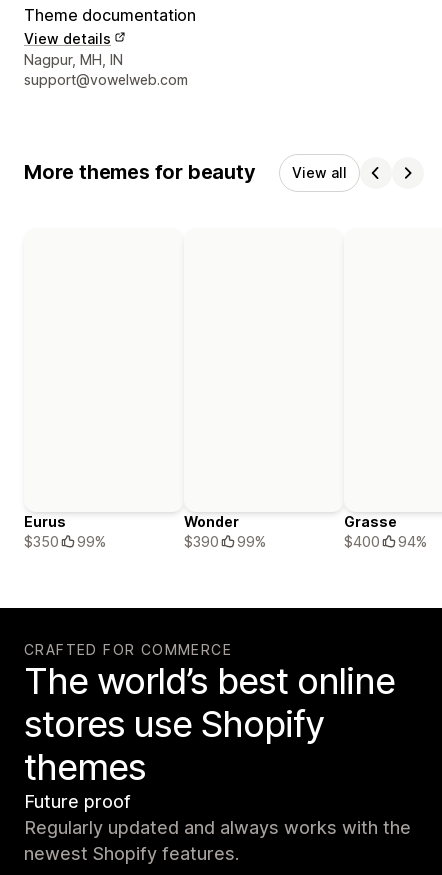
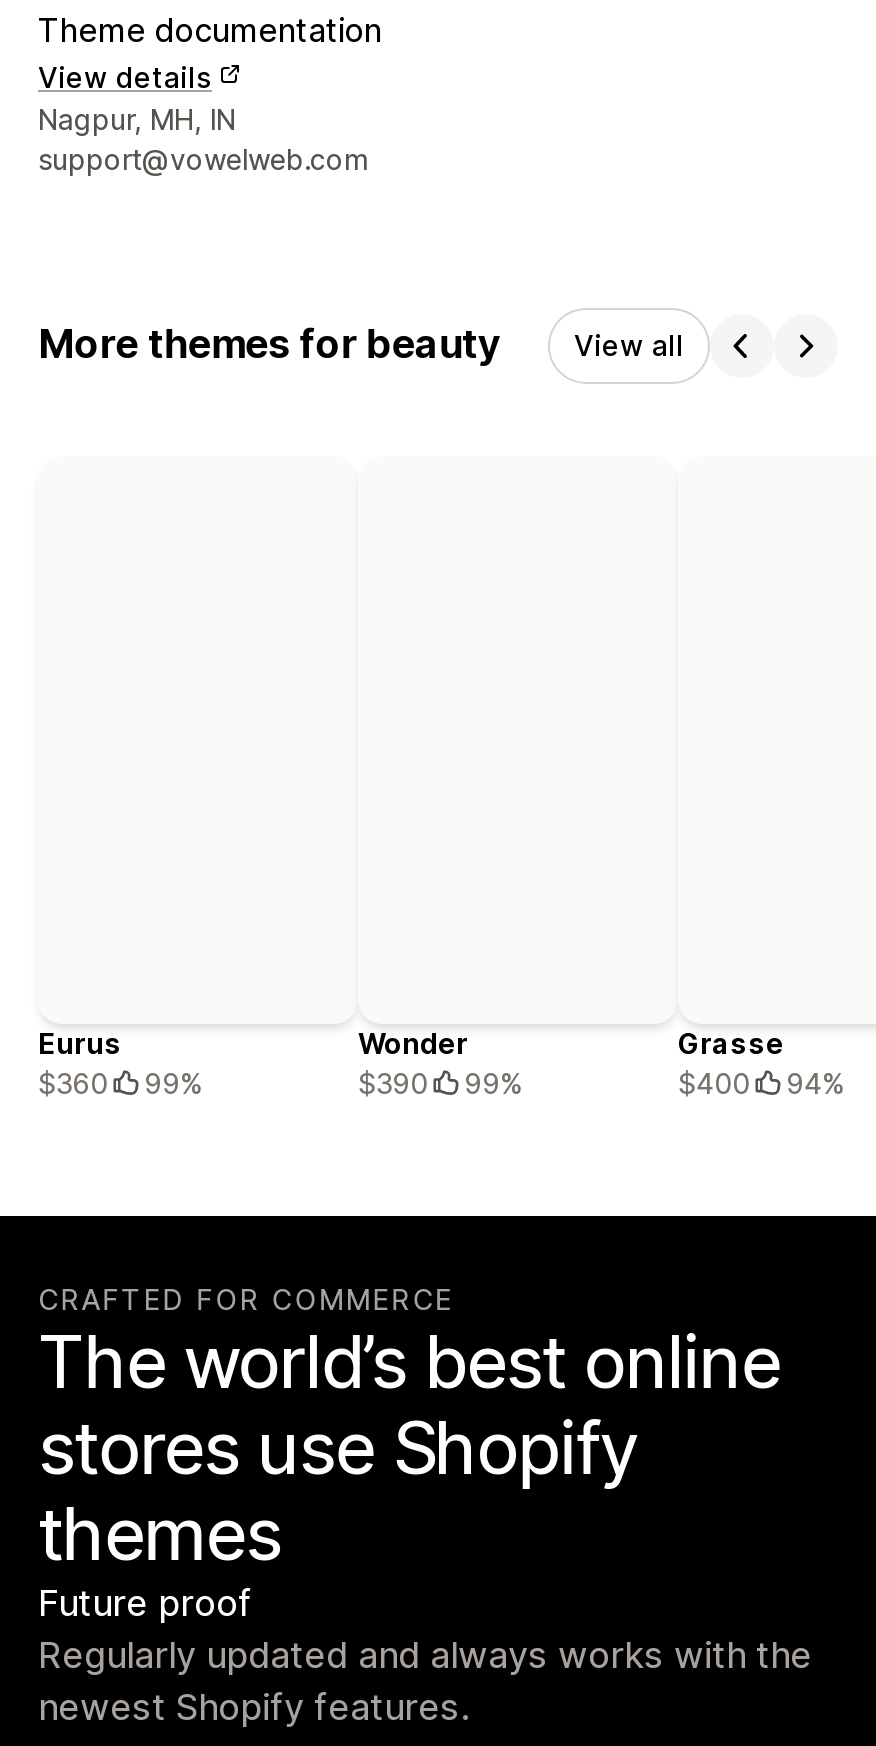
- $350 99%
+ $360 99%
